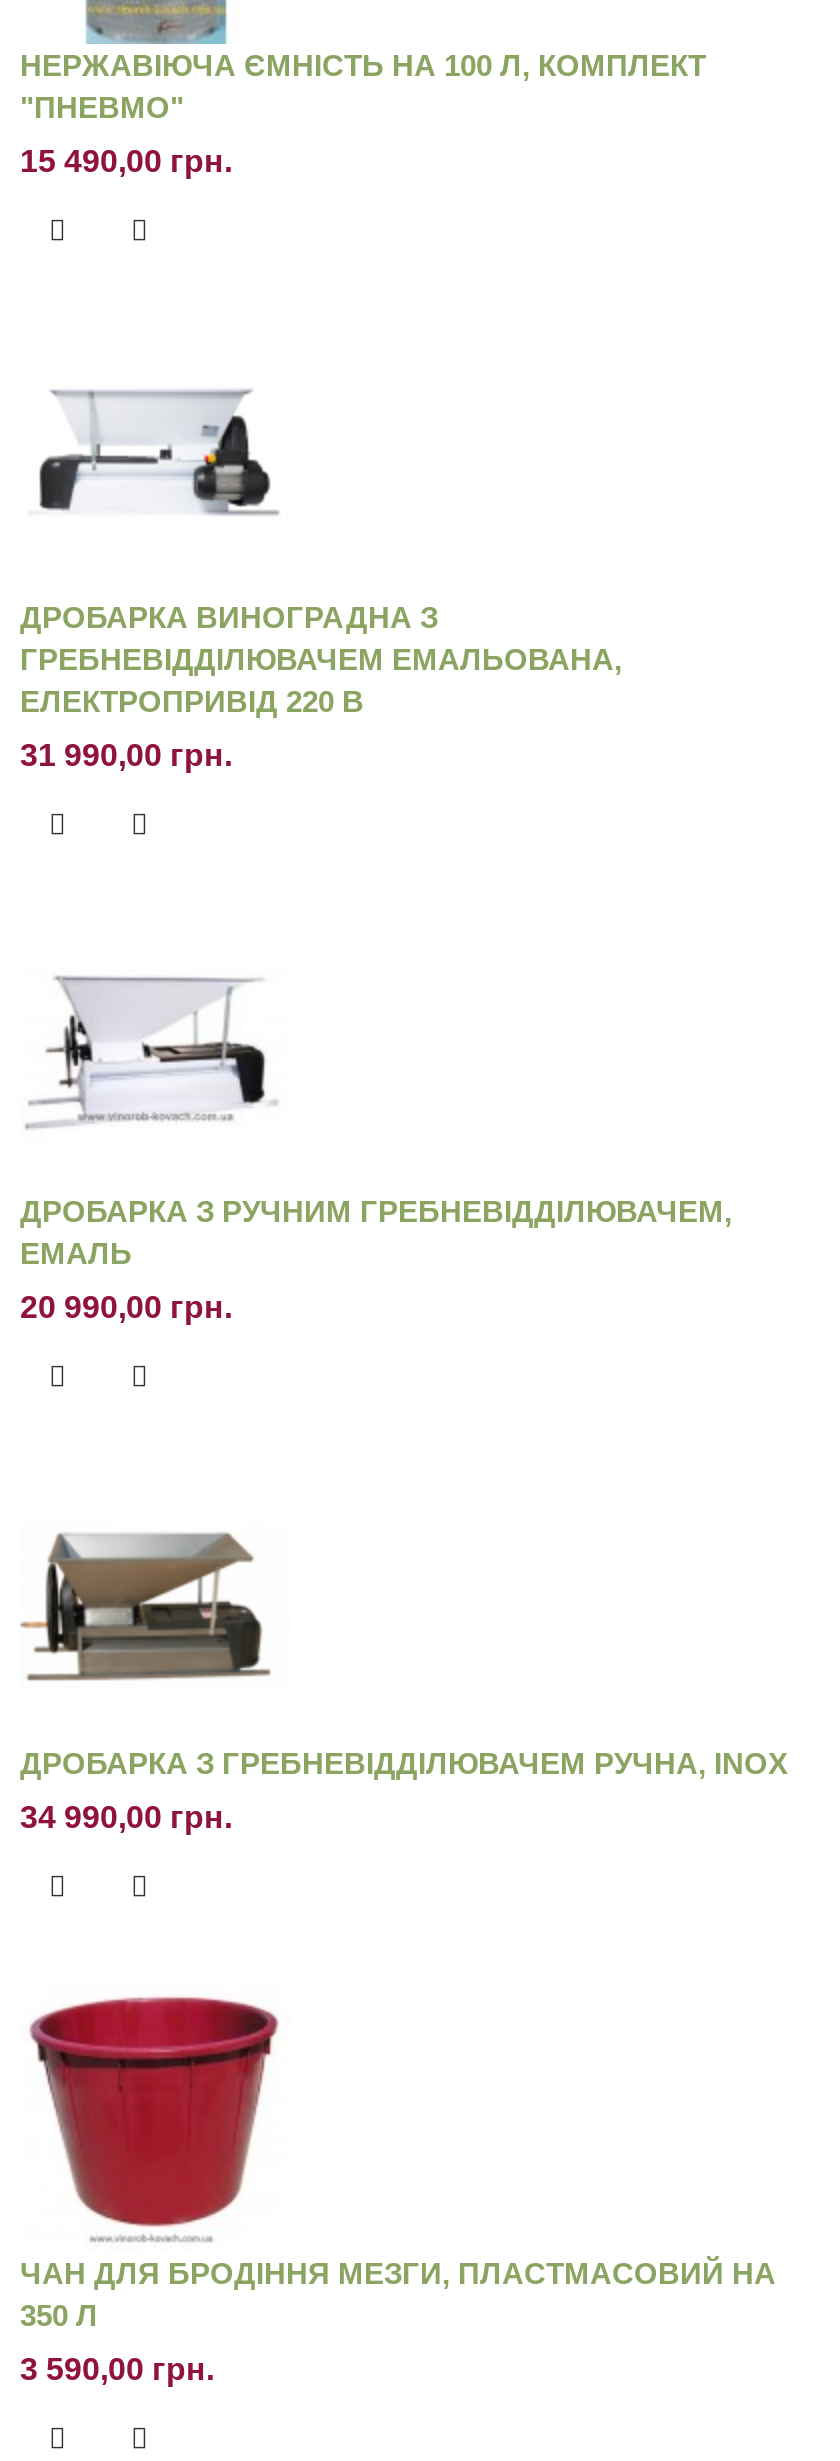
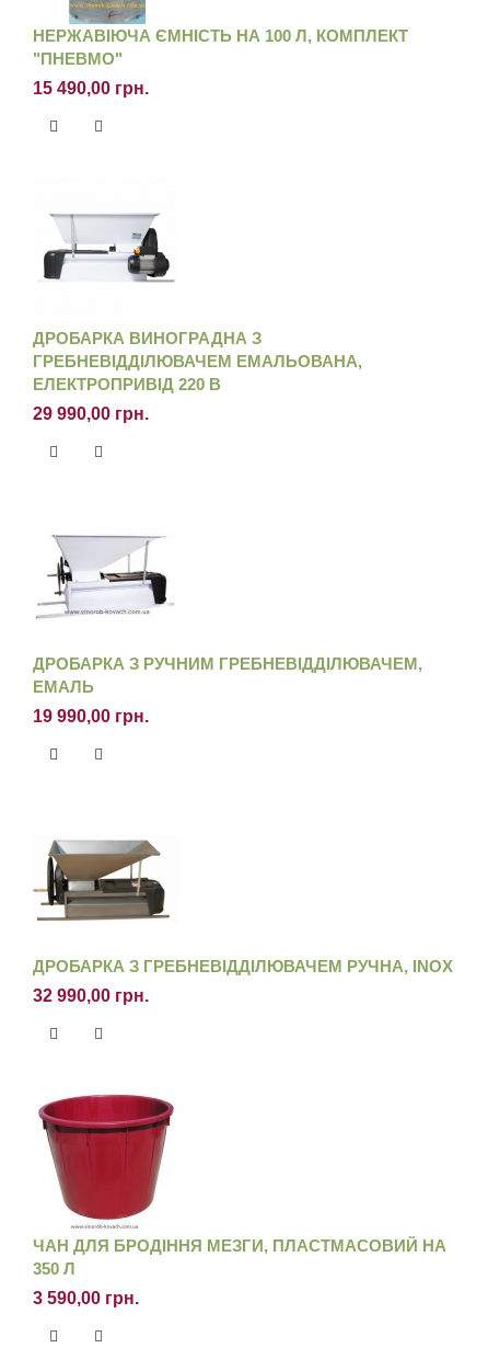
- 31 990,00 грн.
+ 29 990,00 грн.

- 20 990,00 грн.
+ 19 990,00 грн.

- 34 990,00 грн.
+ 32 990,00 грн.
